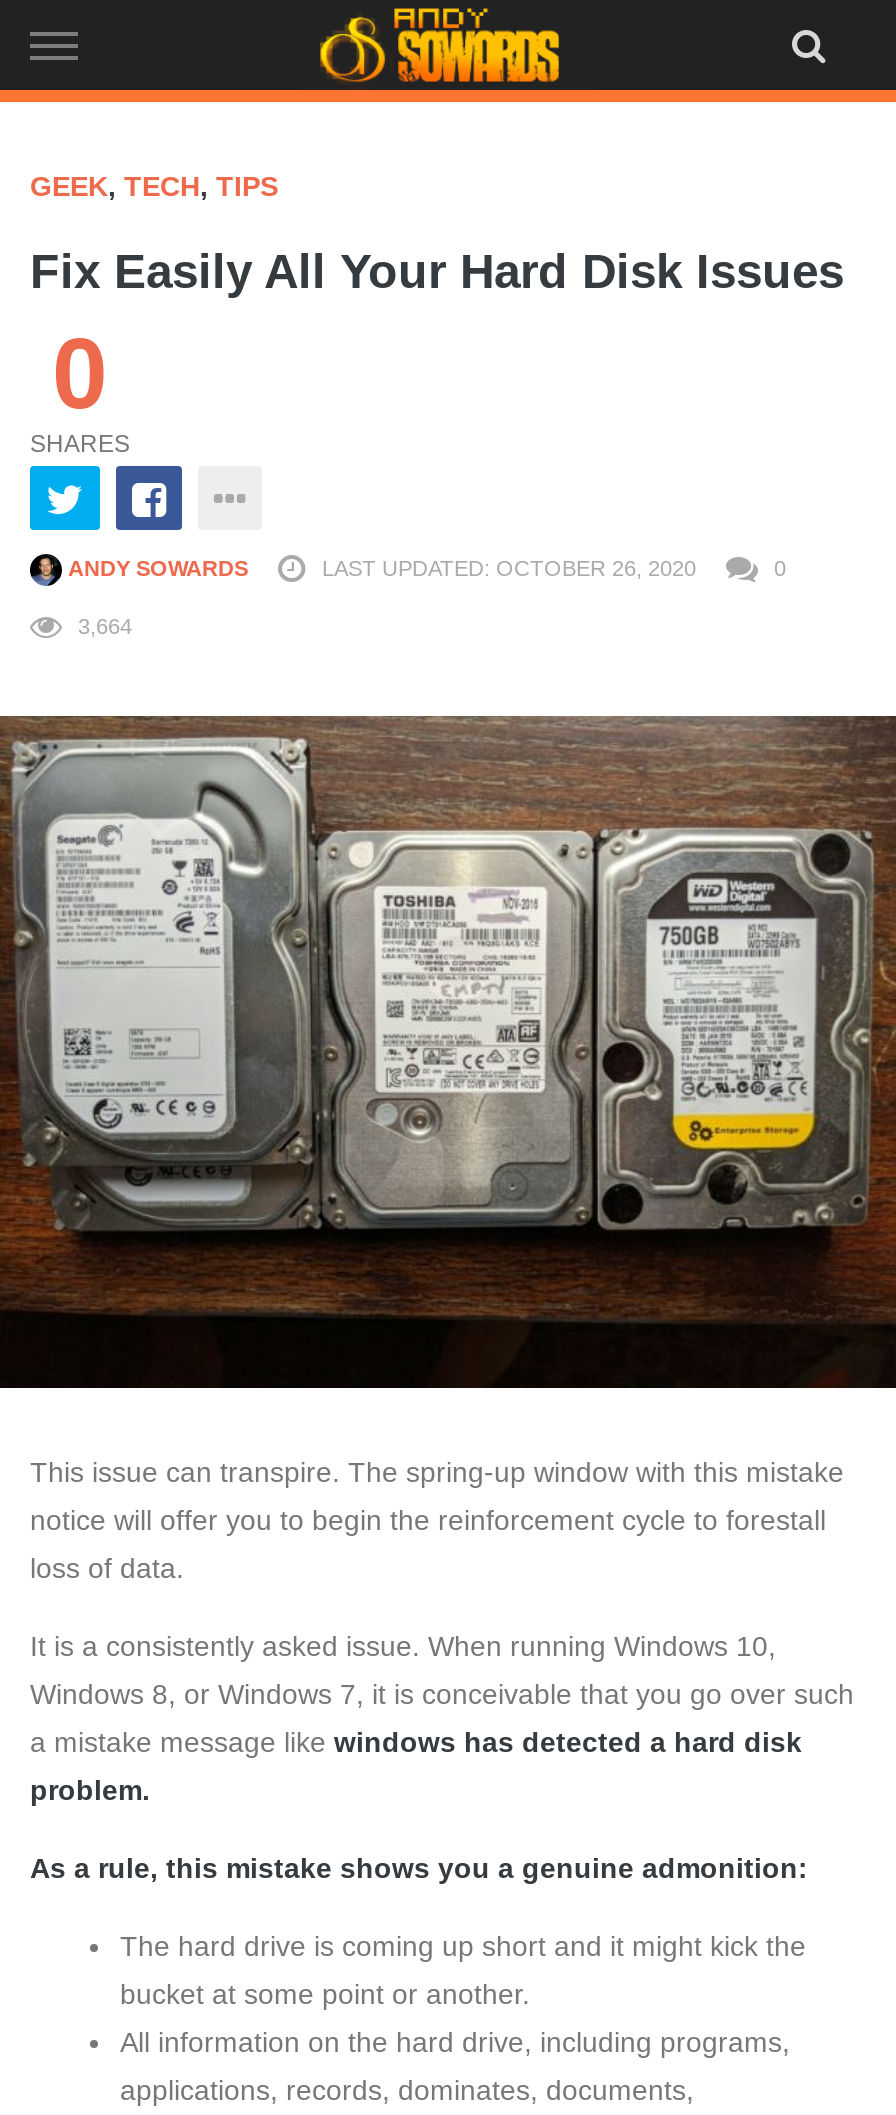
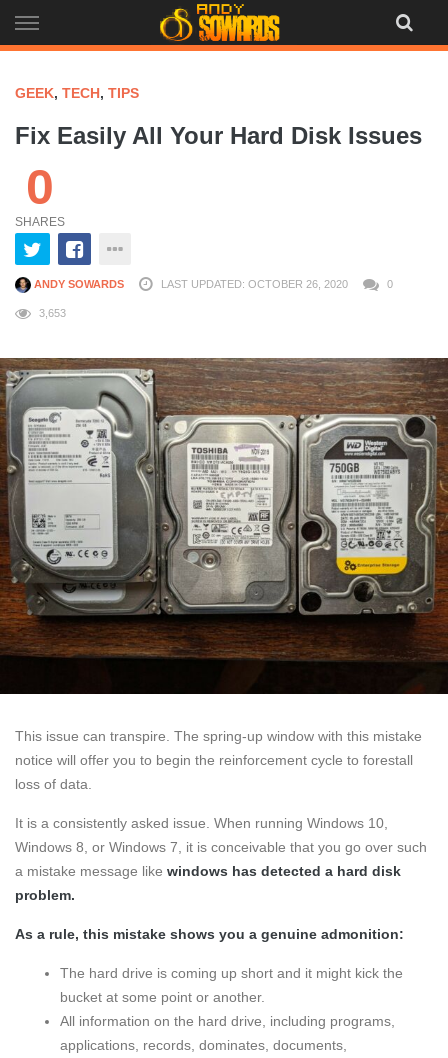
- 3,664
+ 3,653
